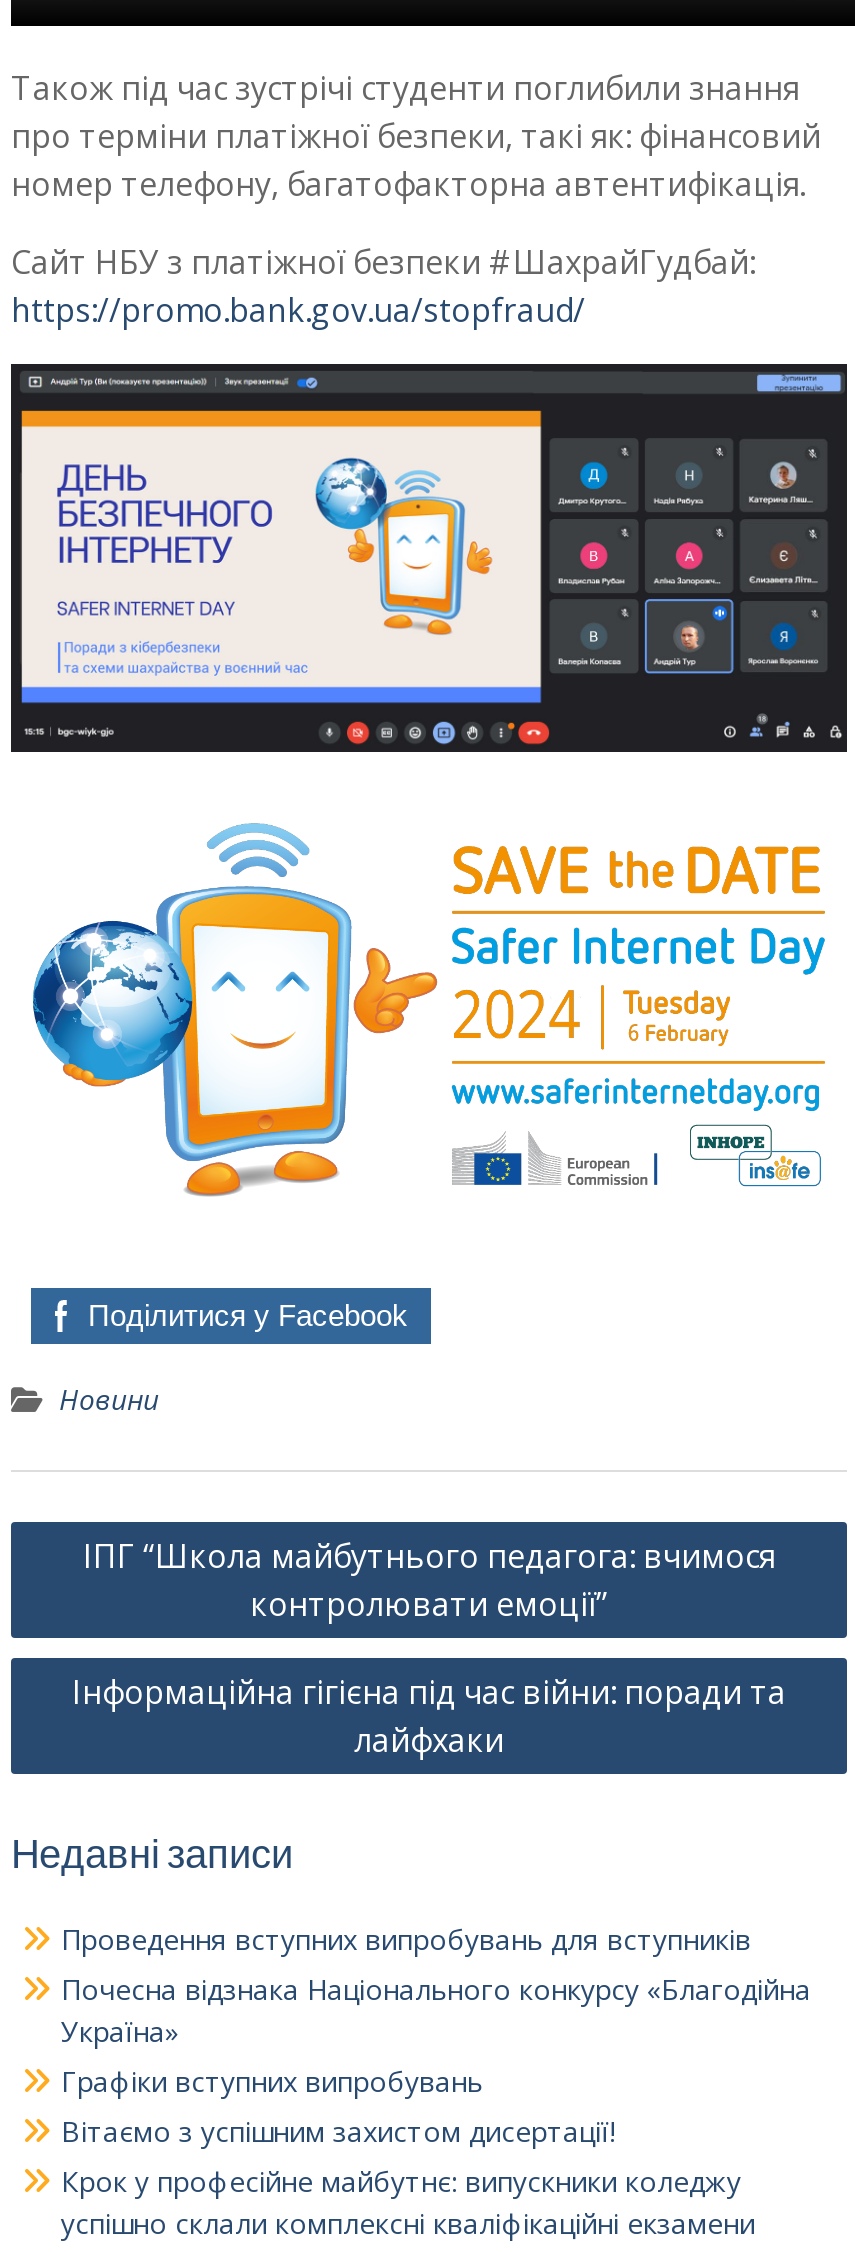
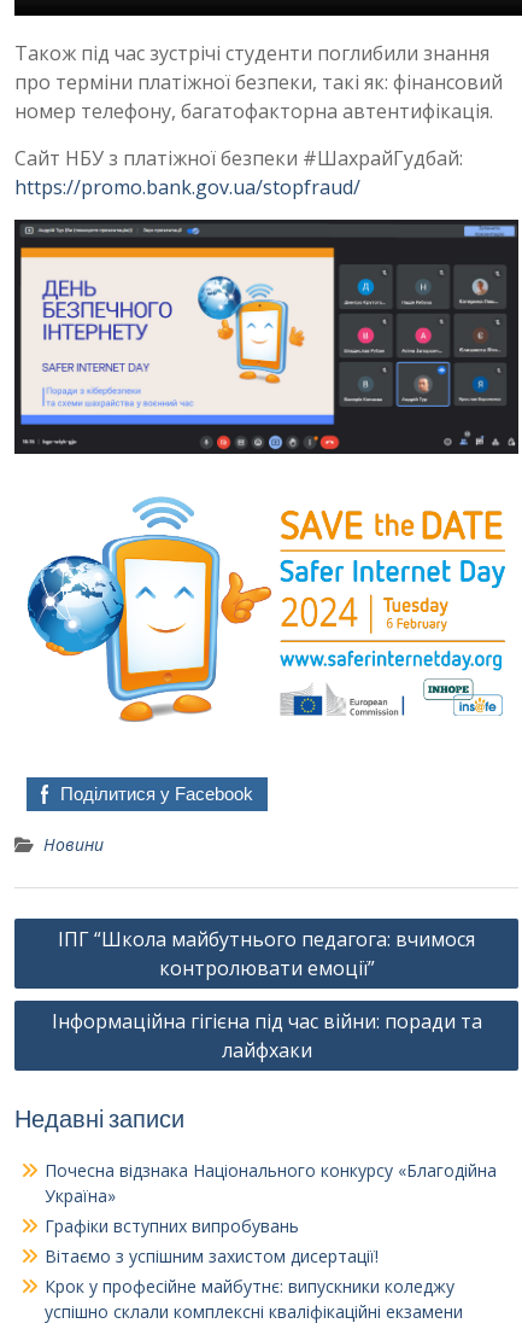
- Проведення вступних випробувань для вступників
